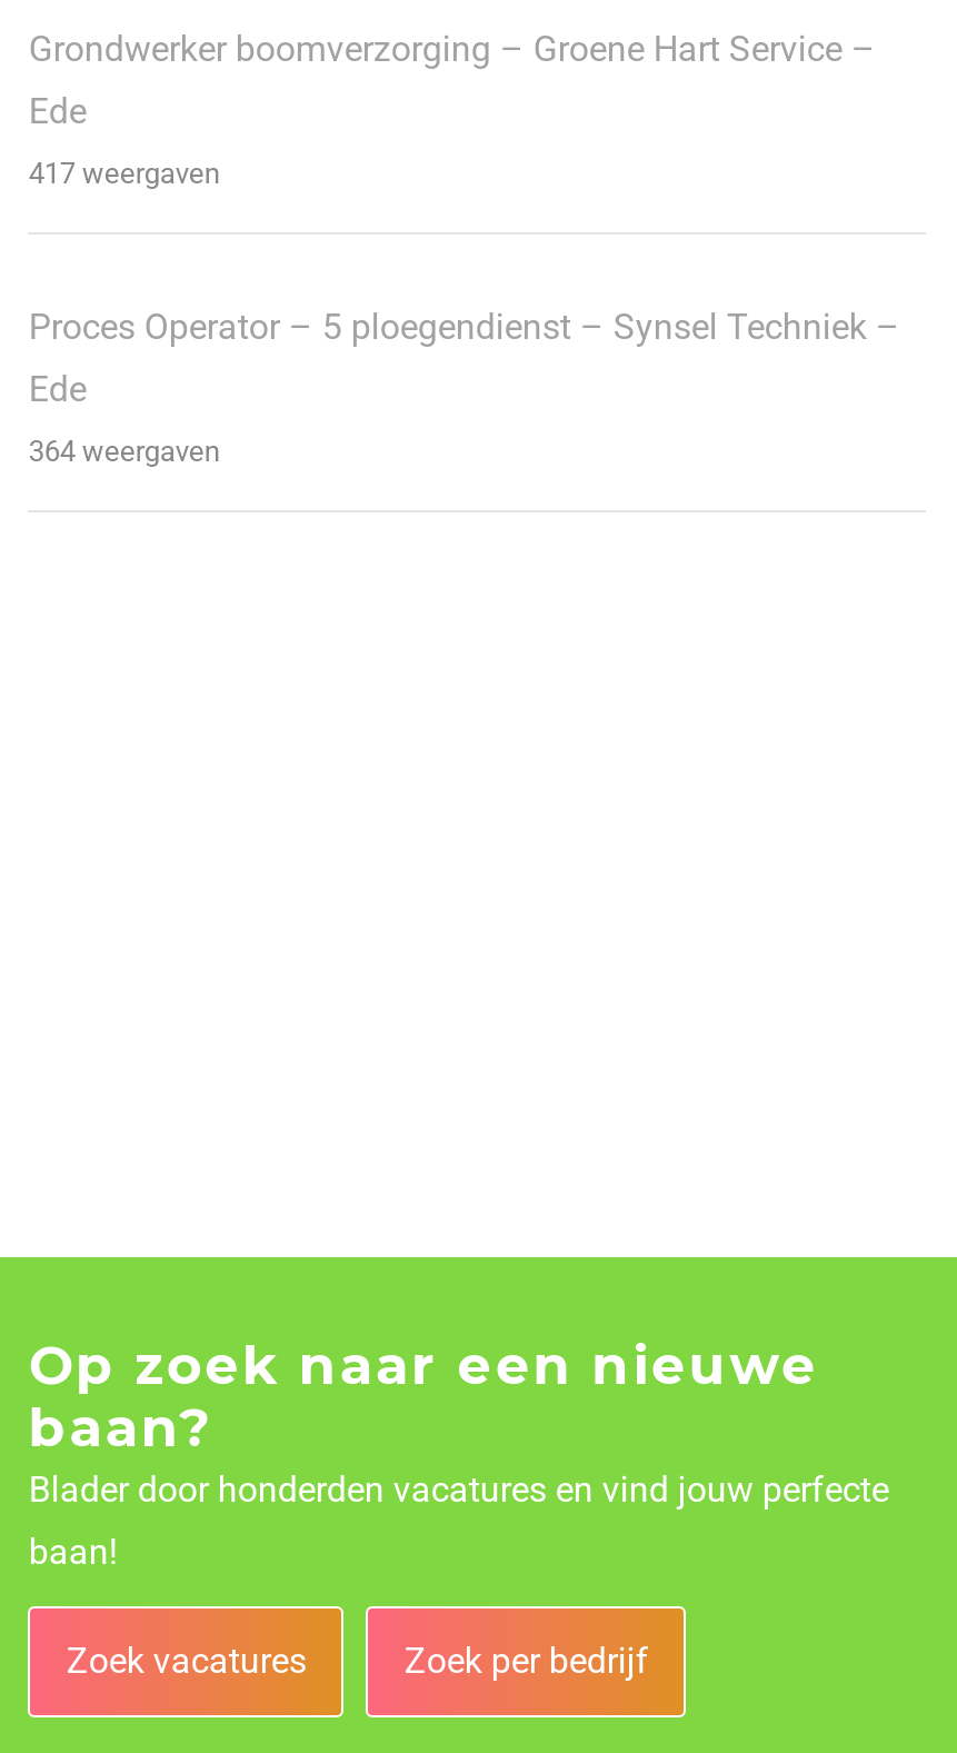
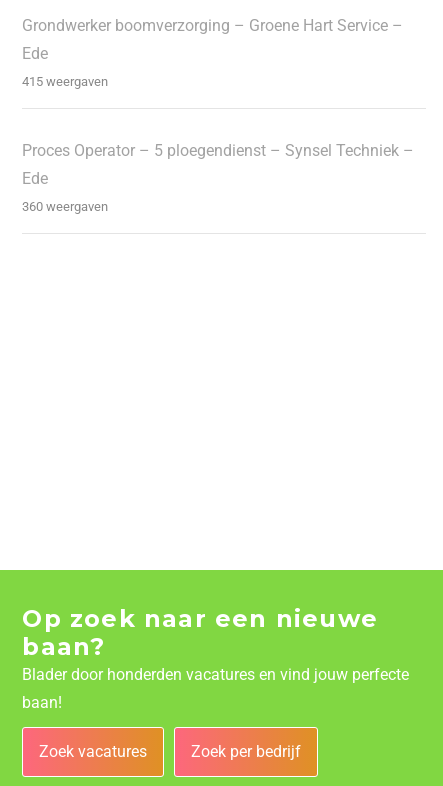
- 417 weergaven
+ 415 weergaven

- 364 weergaven
+ 360 weergaven
